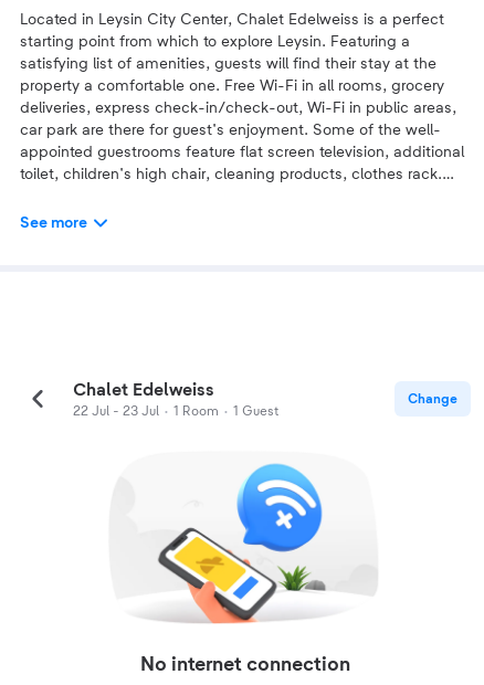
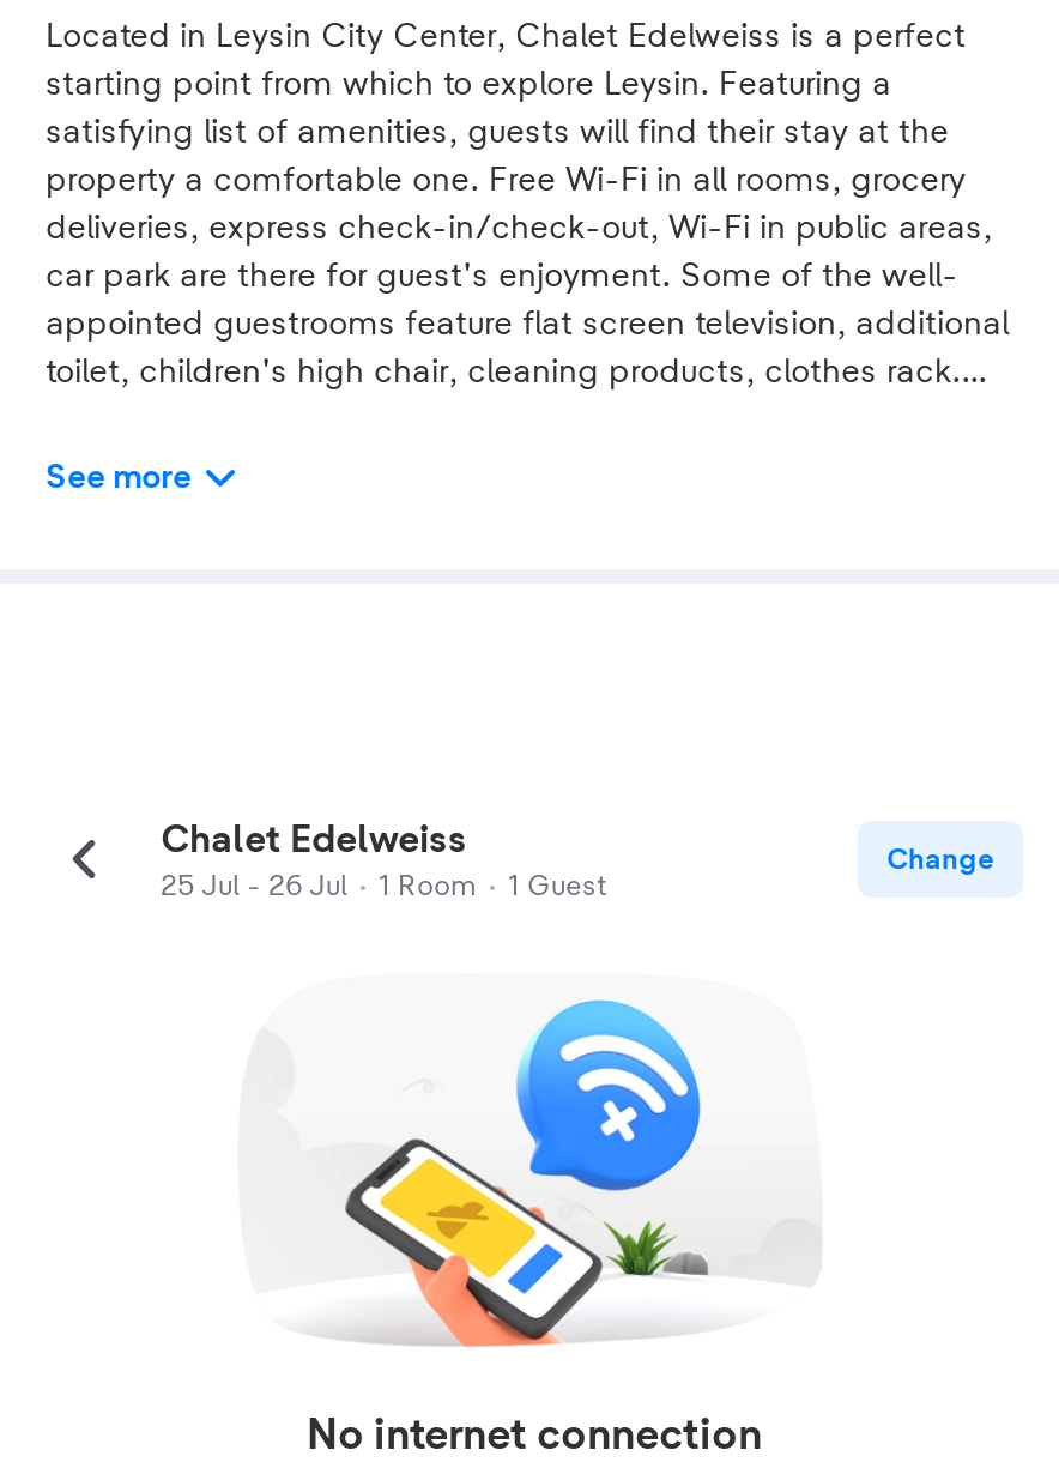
- 22 Jul - 23 Jul · 1 Room · 1 Guest
+ 25 Jul - 26 Jul · 1 Room · 1 Guest
